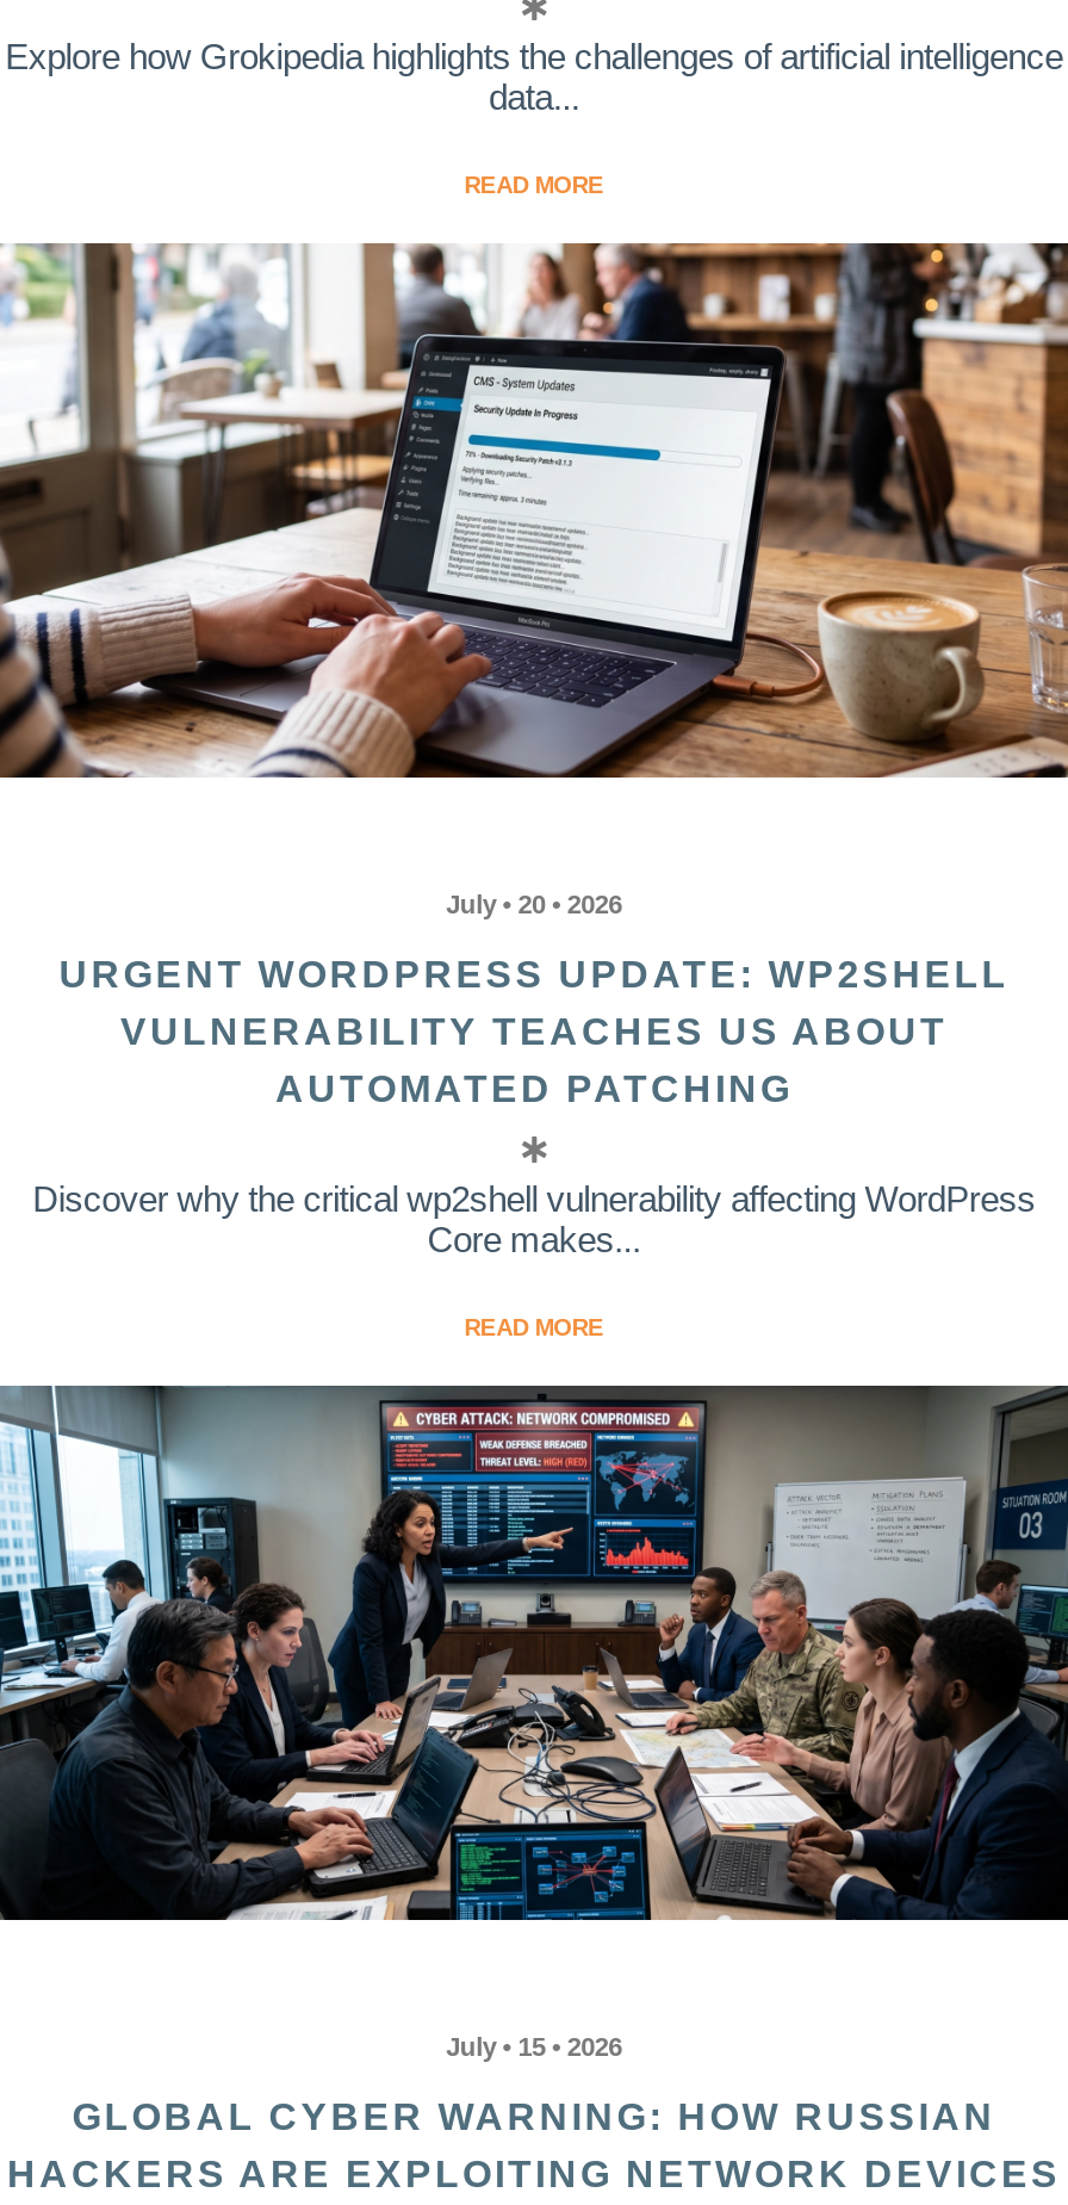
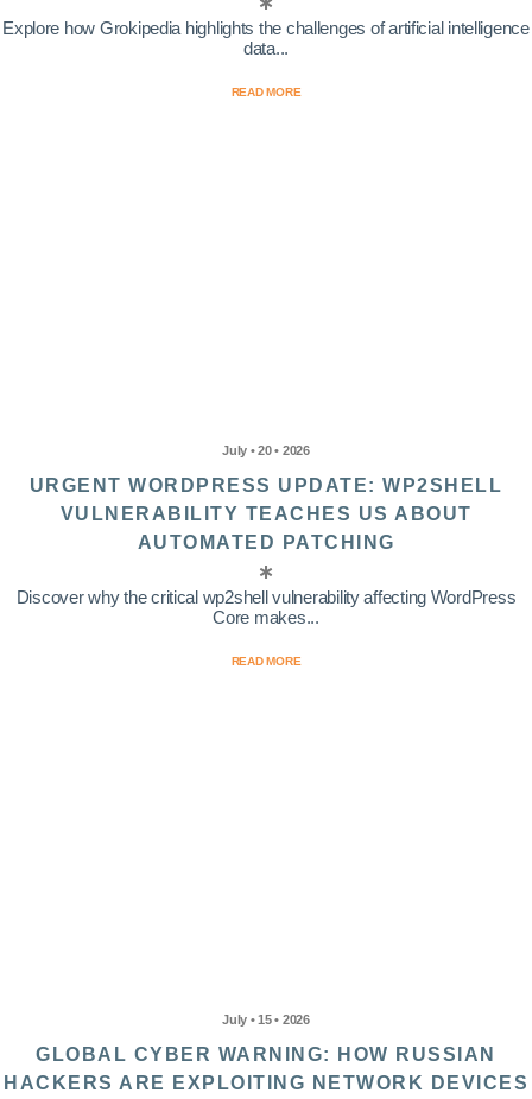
- [image]

- [image]
